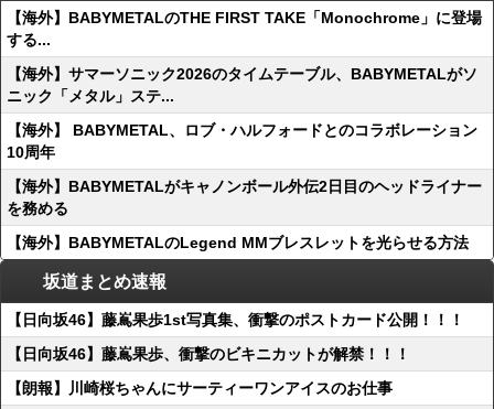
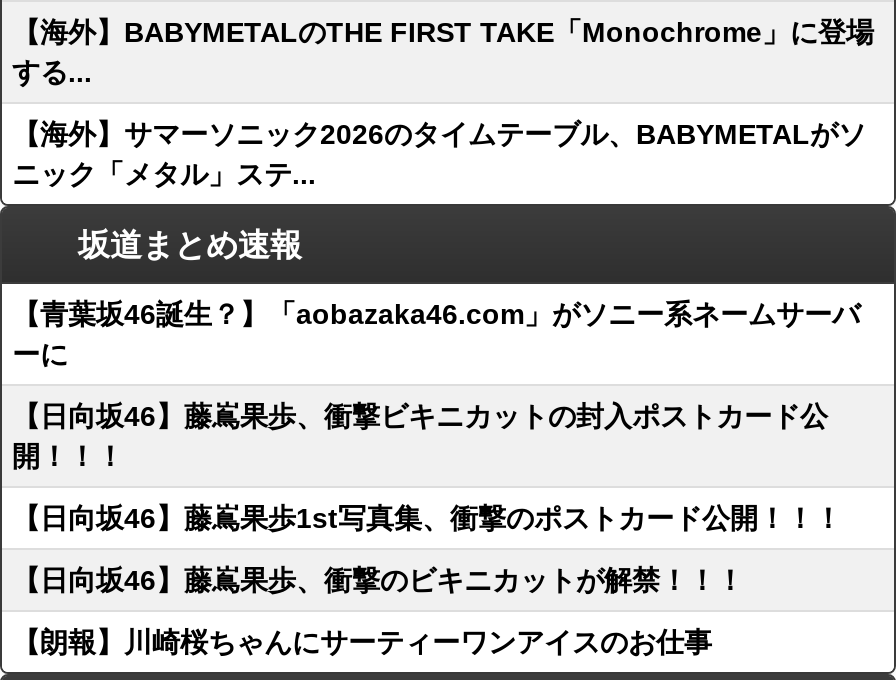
- 【海外】 BABYMETAL、ロブ・ハルフォードとのコラボレーション
- 10周年
- 【海外】BABYMETALがキャノンボール外伝2日目のヘッドライナー
- を務める
- 【海外】BABYMETALのLegend MMブレスレットを光らせる方法

moved up: 坂道まとめ速報

+ 【青葉坂46誕生？】「aobazaka46.com」がソニー系ネームサーバ
+ ーに
+ 【日向坂46】藤嶌果歩、衝撃ビキニカットの封入ポストカード公
+ 開！！！
